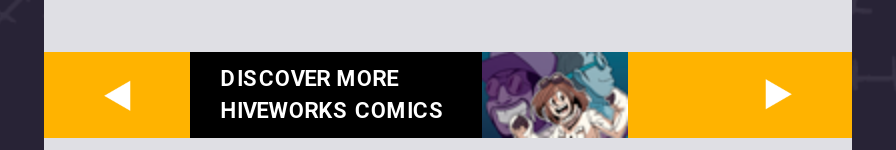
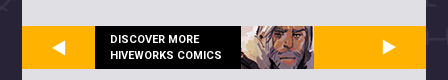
- [image]
+ [image]
